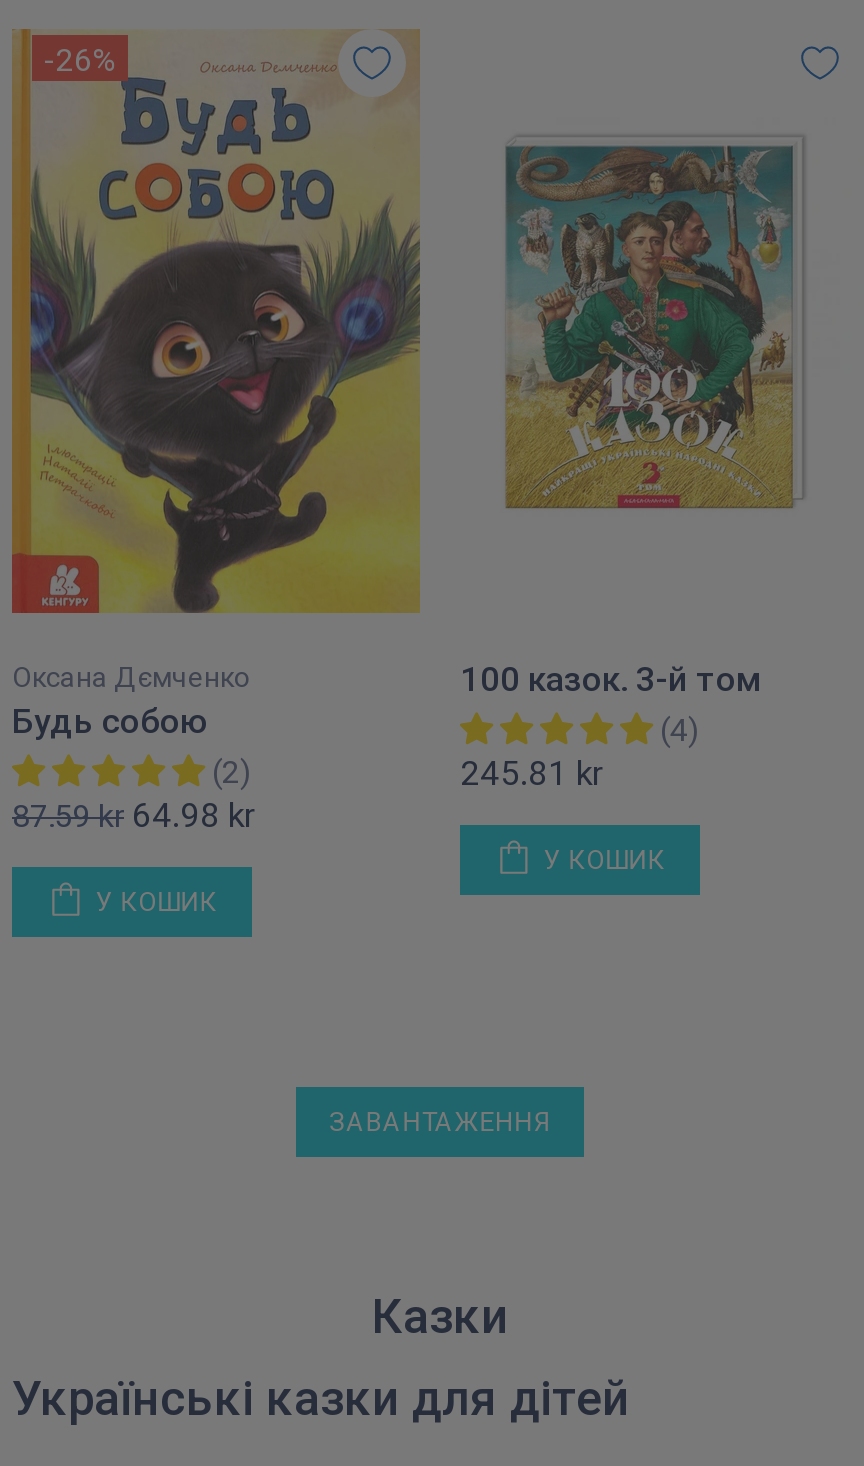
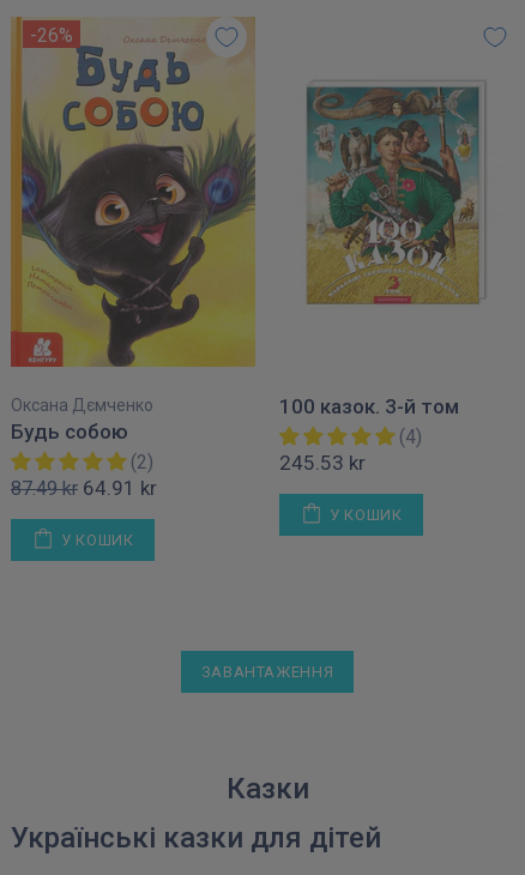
- 245.81 kr
+ 245.53 kr

- 87.59 kr 64.98 kr
+ 87.49 kr 64.91 kr
